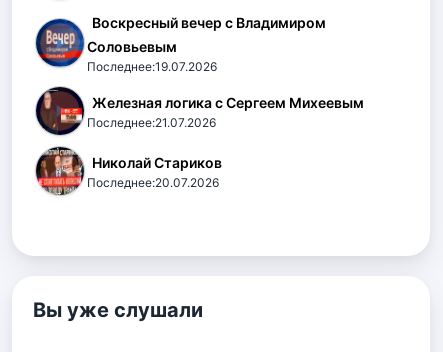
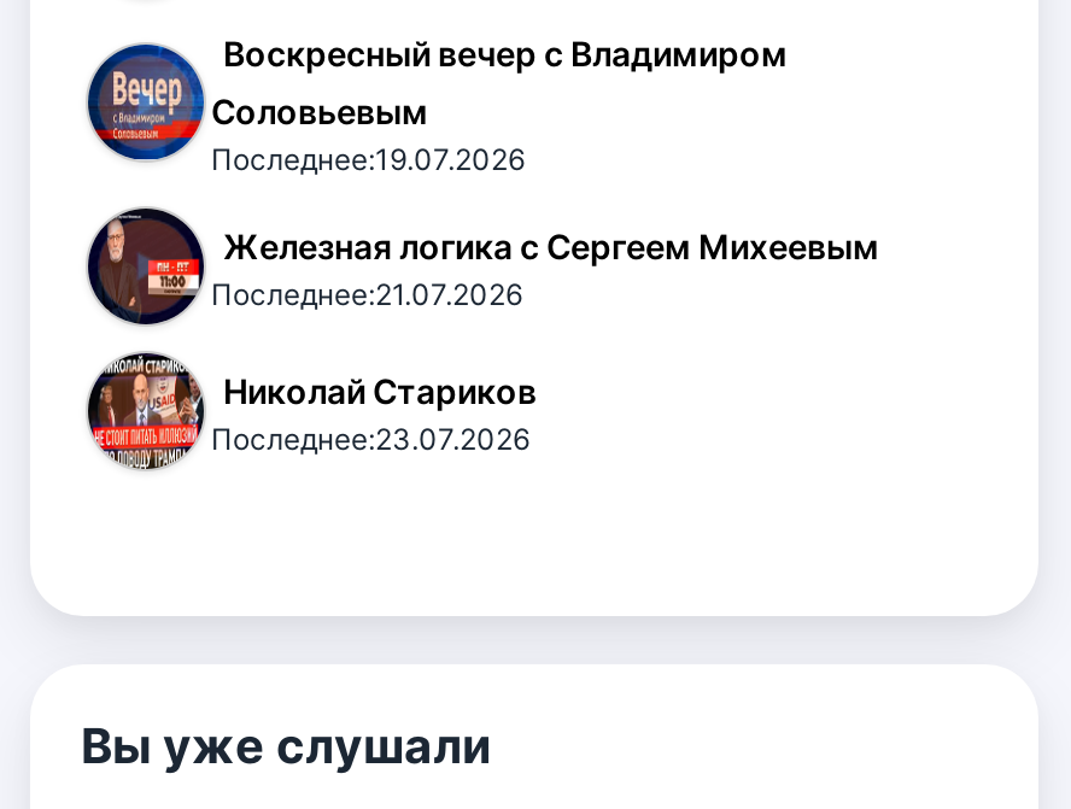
- Последнее:20.07.2026
+ Последнее:23.07.2026
